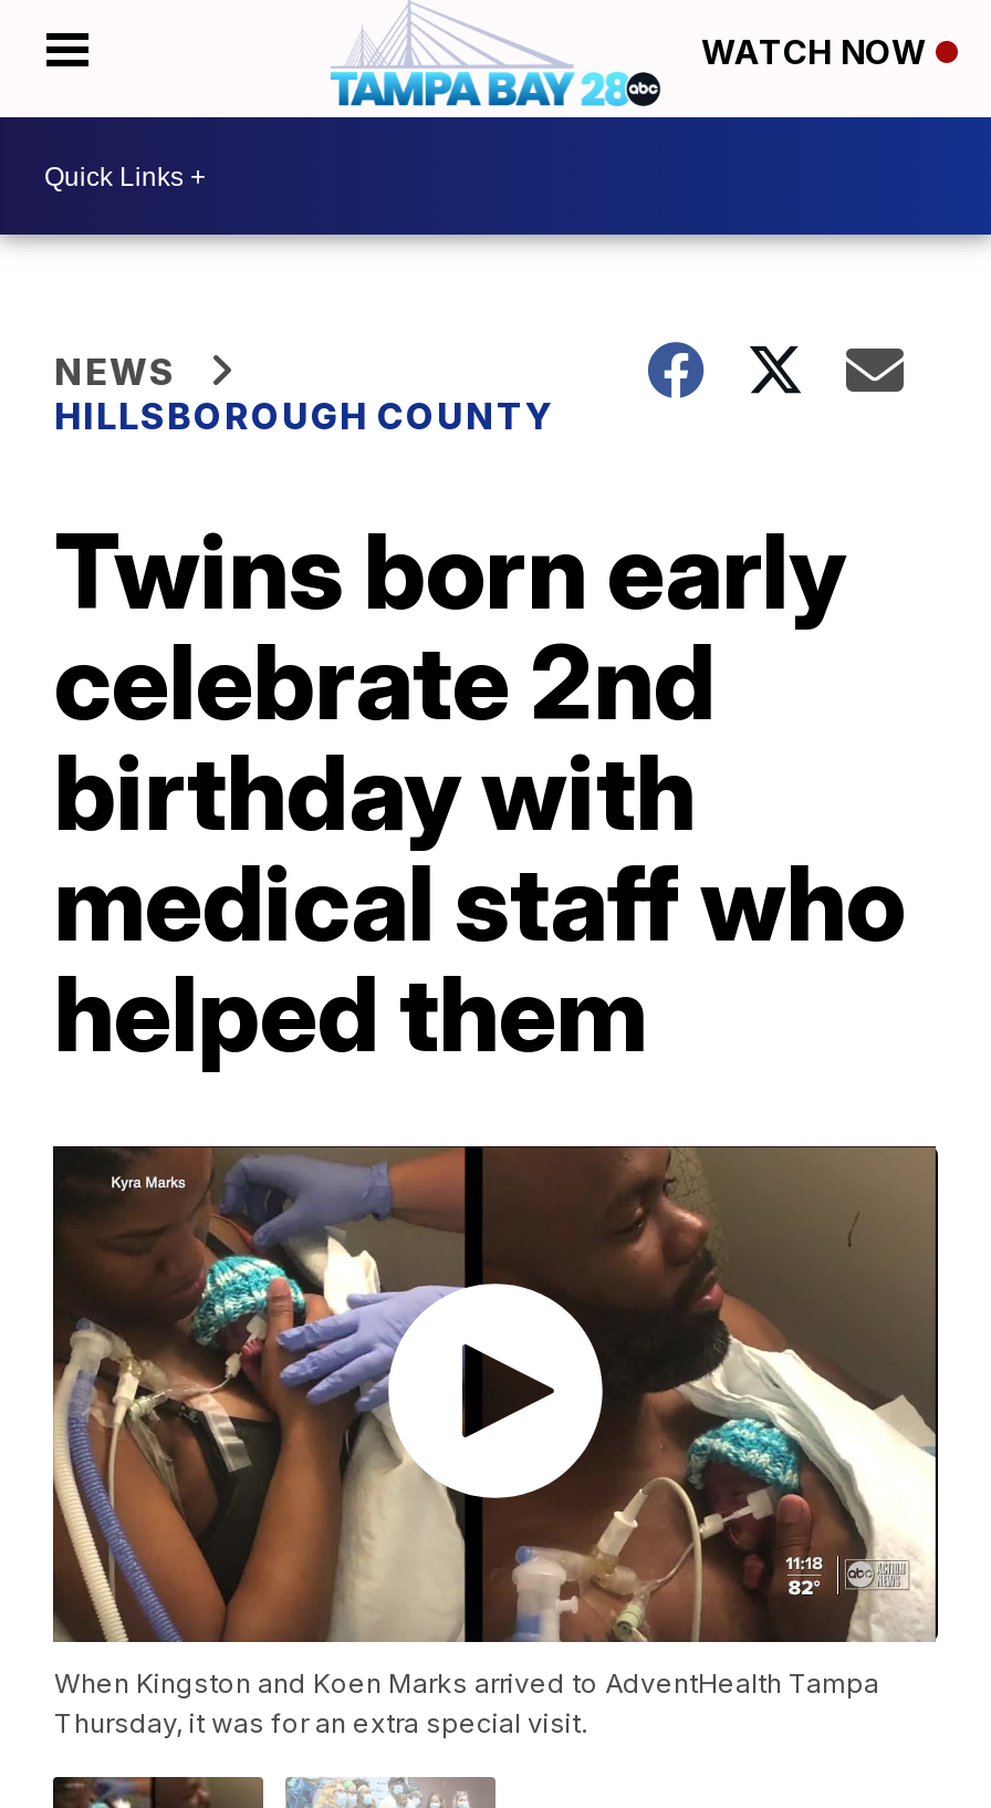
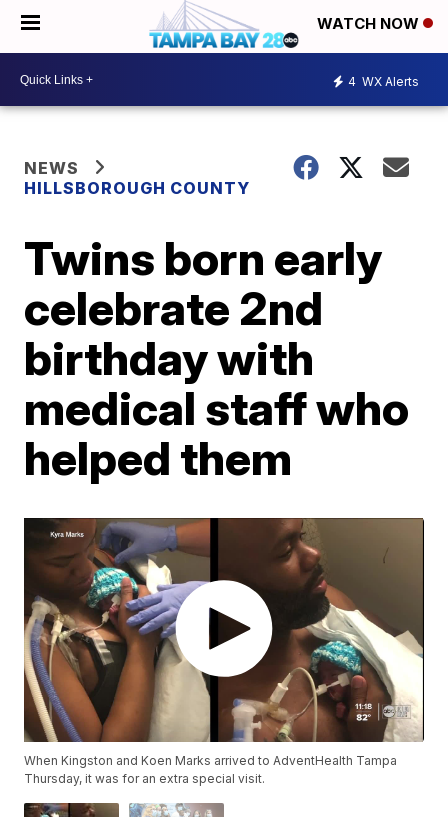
+ 4 WX Alerts
